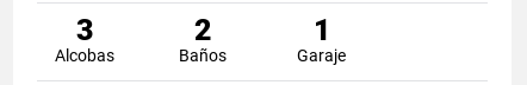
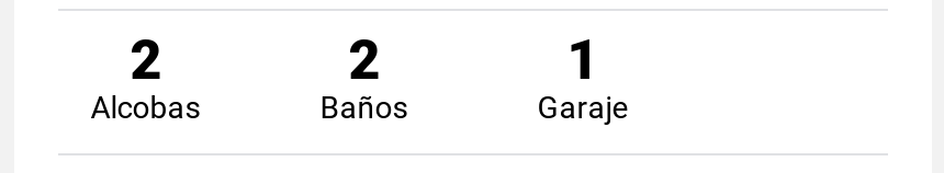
- 3
+ 2
